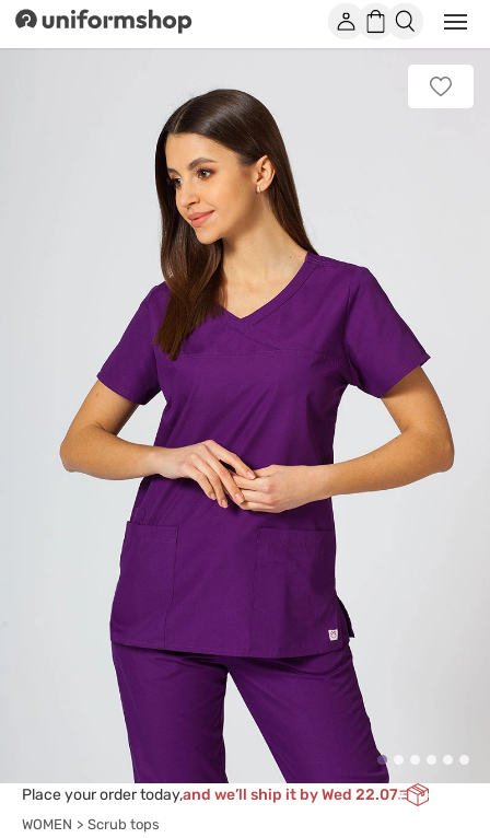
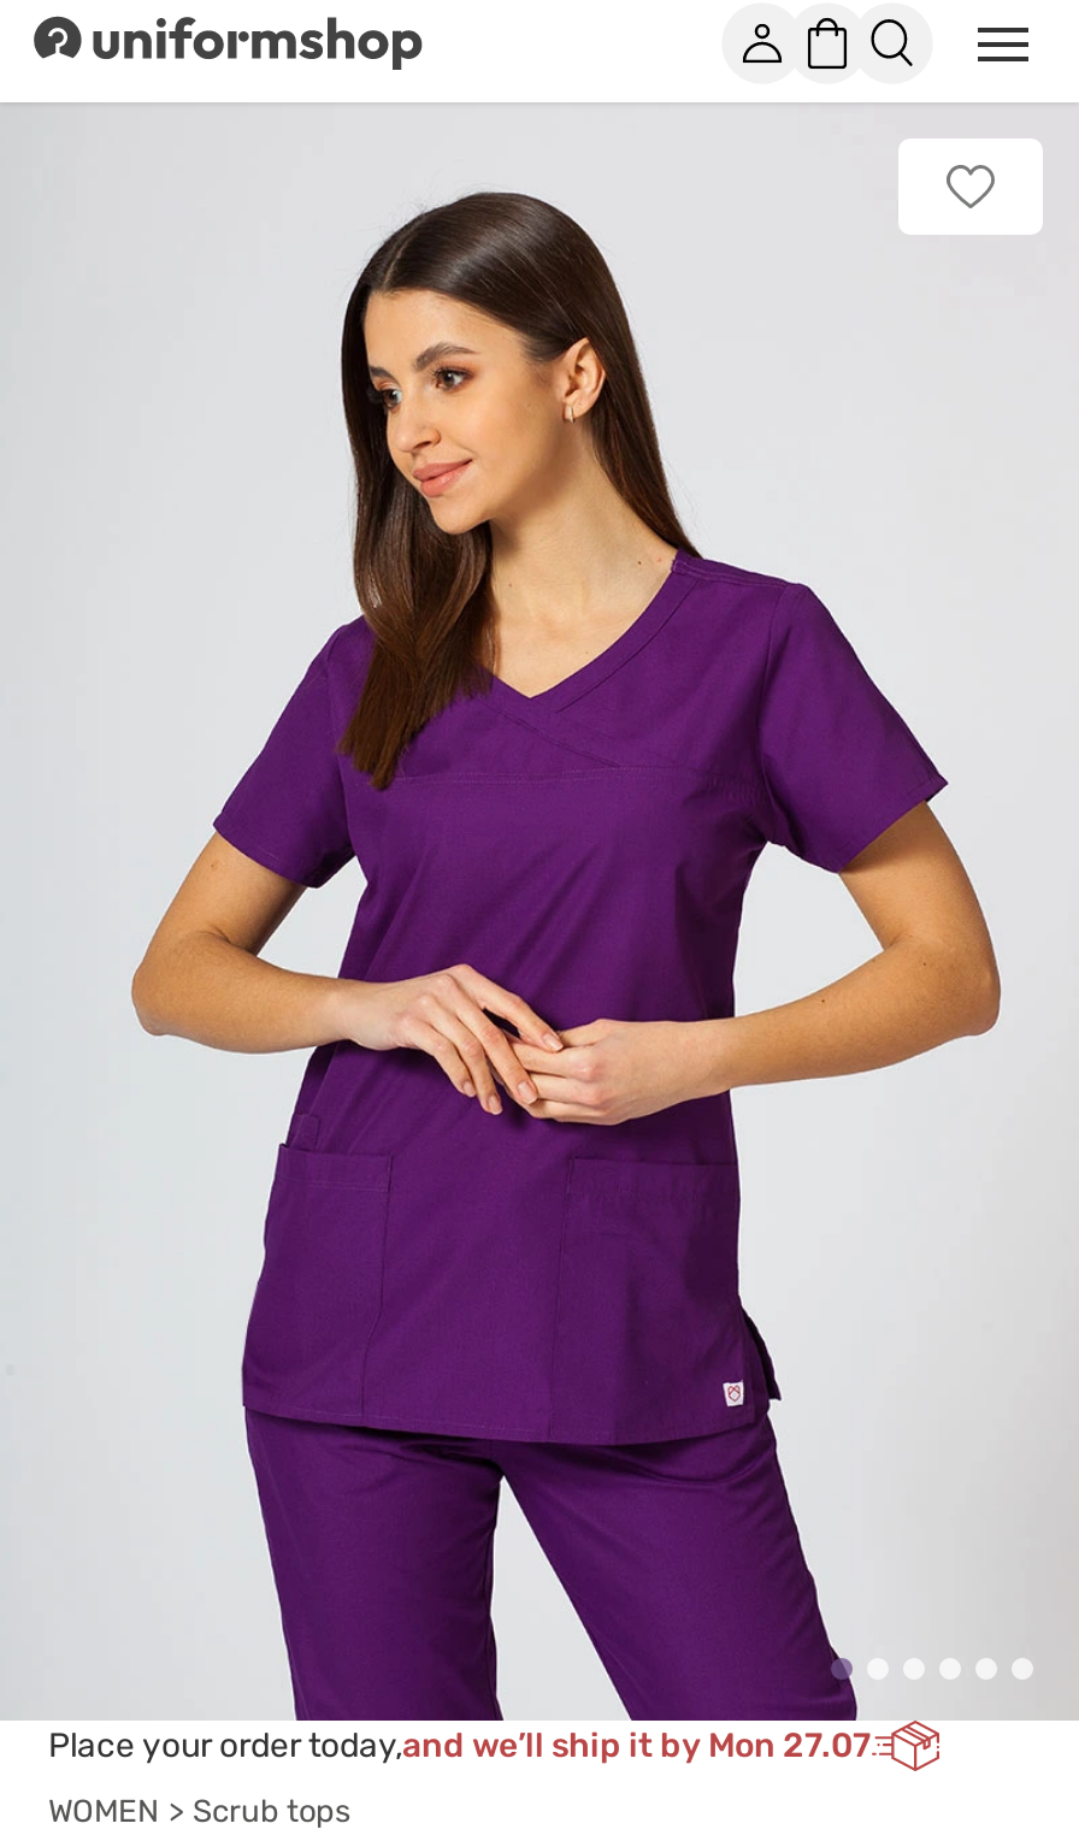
- Place your order today,and we’ll ship it by Wed 22.07
+ Place your order today,and we’ll ship it by Mon 27.07
